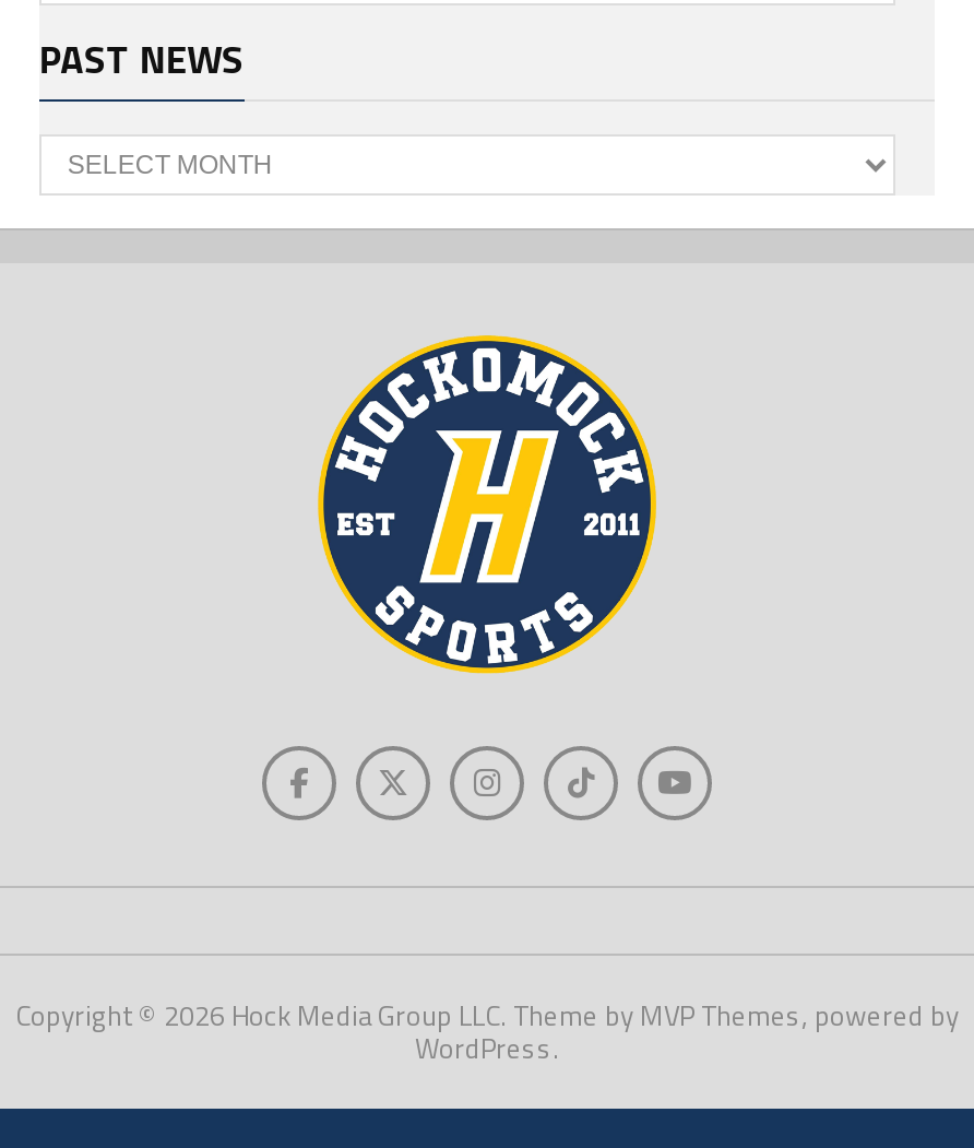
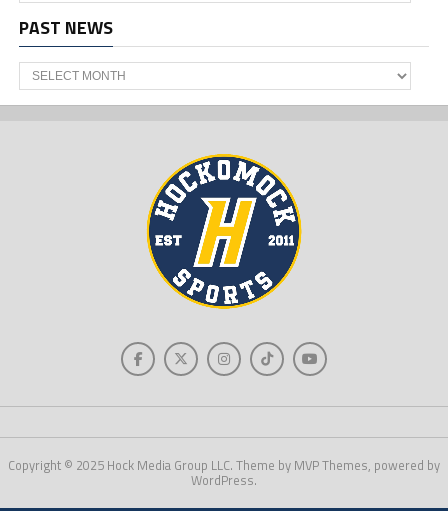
- Copyright © 2026 Hock Media Group LLC. Theme by MVP Themes, powered by
+ Copyright © 2025 Hock Media Group LLC. Theme by MVP Themes, powered by
